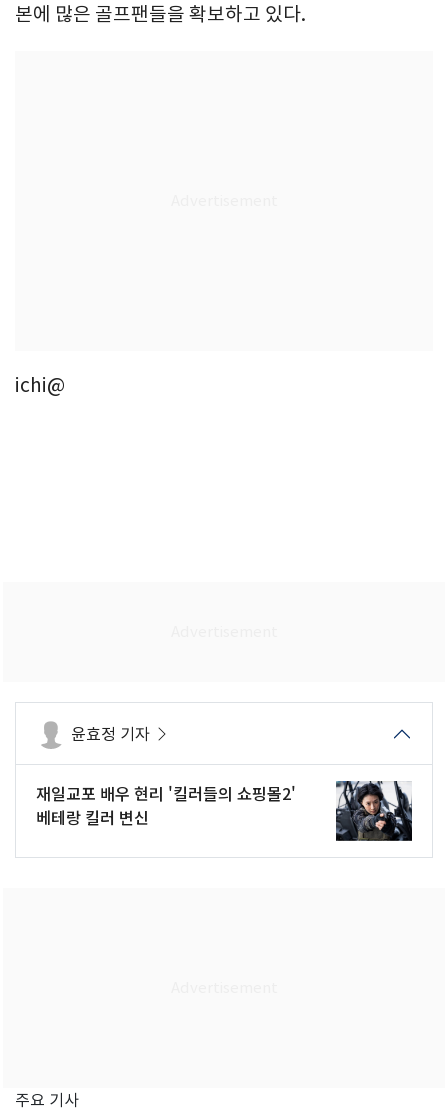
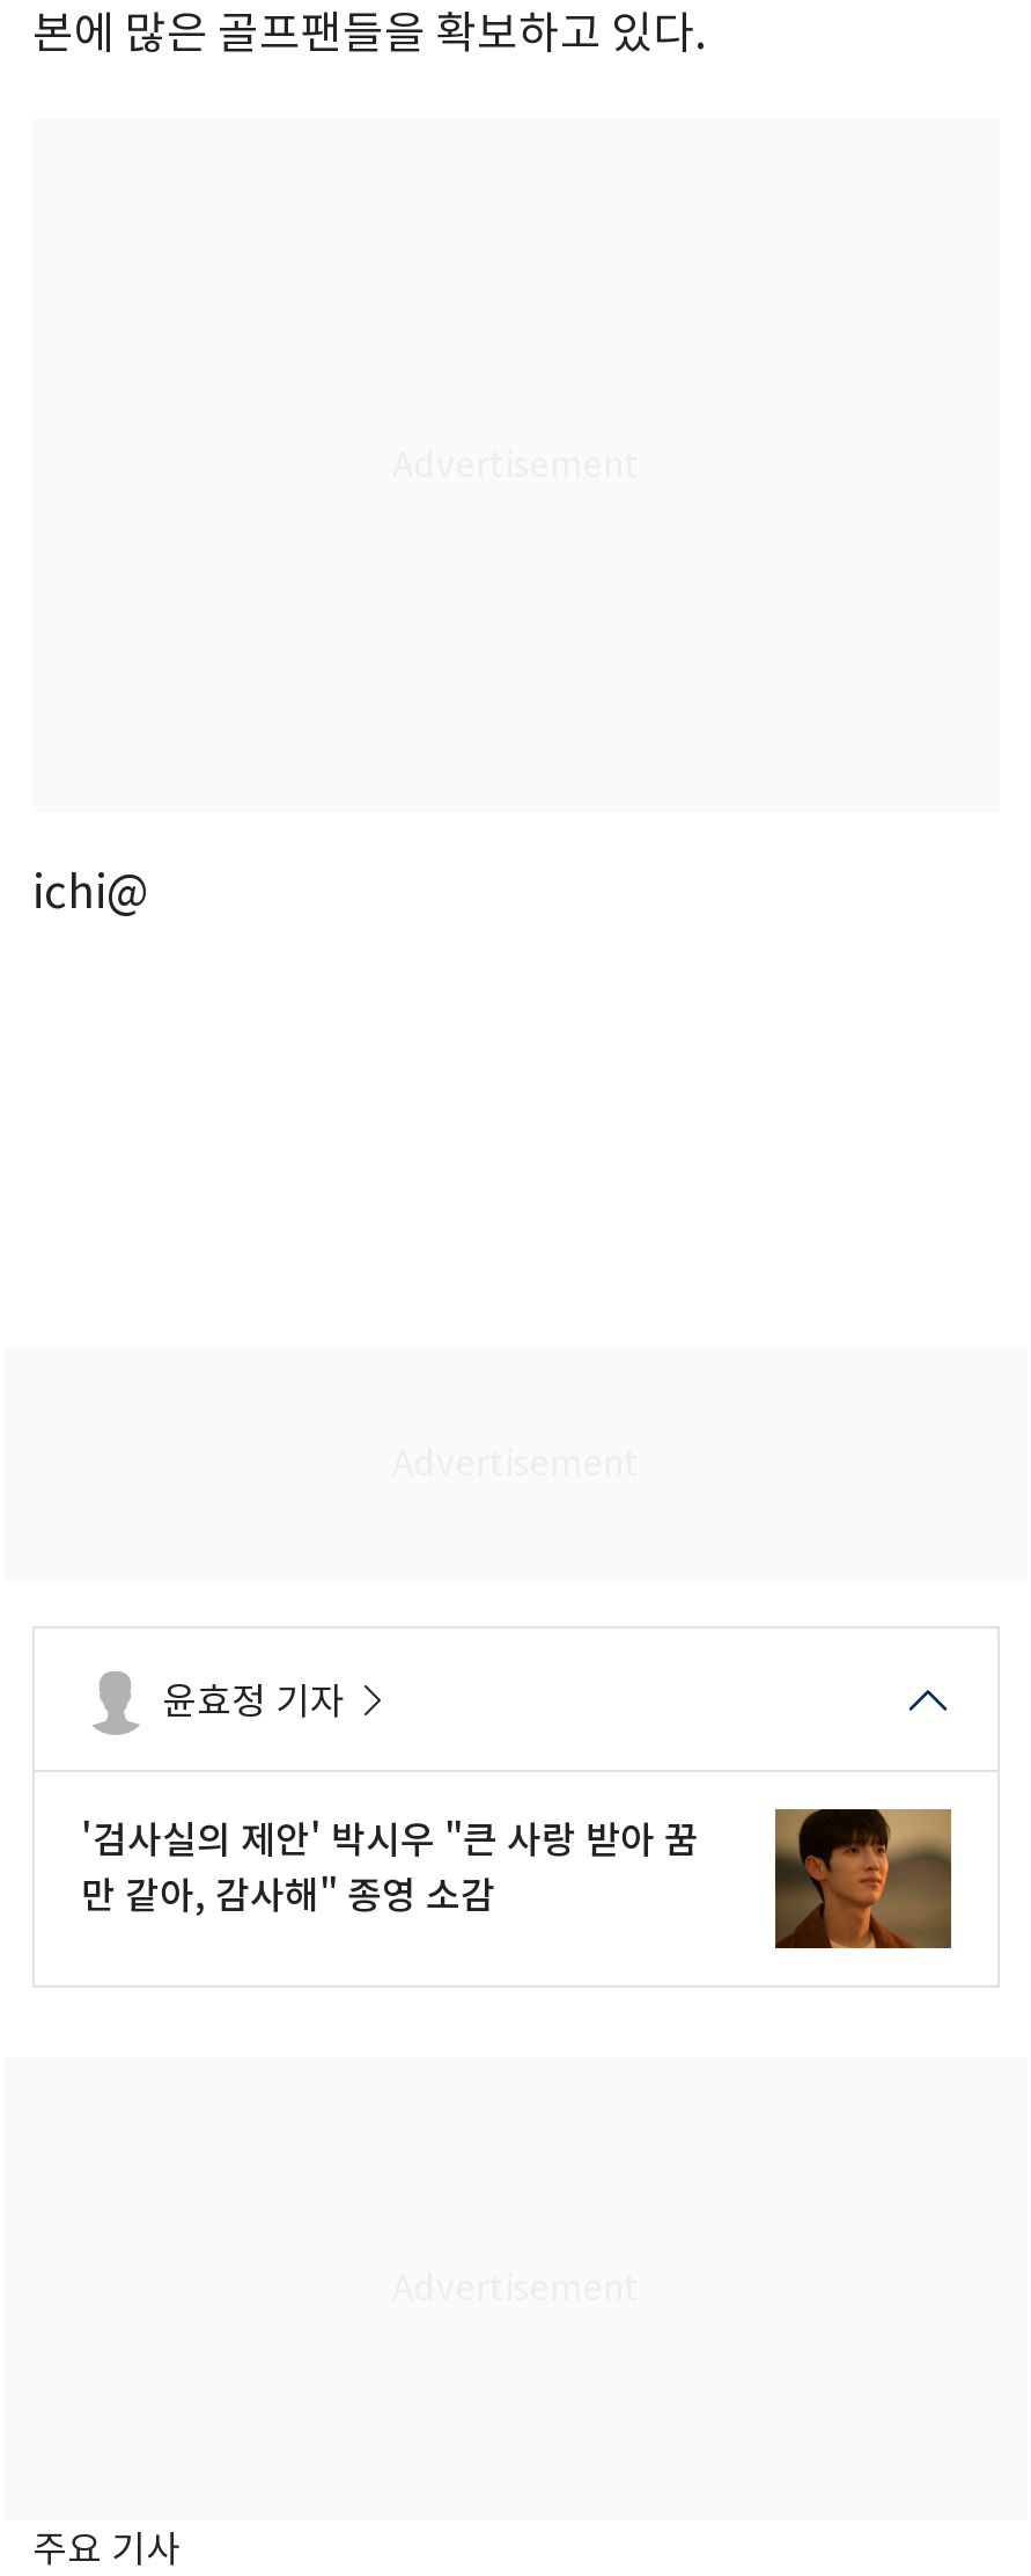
- [image]
- 재일교포 배우 현리 '킬러들의 쇼핑몰2'
- 베테랑 킬러 변신
+ [image]
+ '검사실의 제안' 박시우 "큰 사랑 받아 꿈
+ 만 같아, 감사해" 종영 소감
